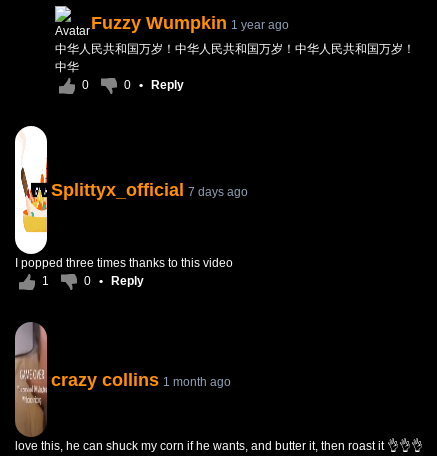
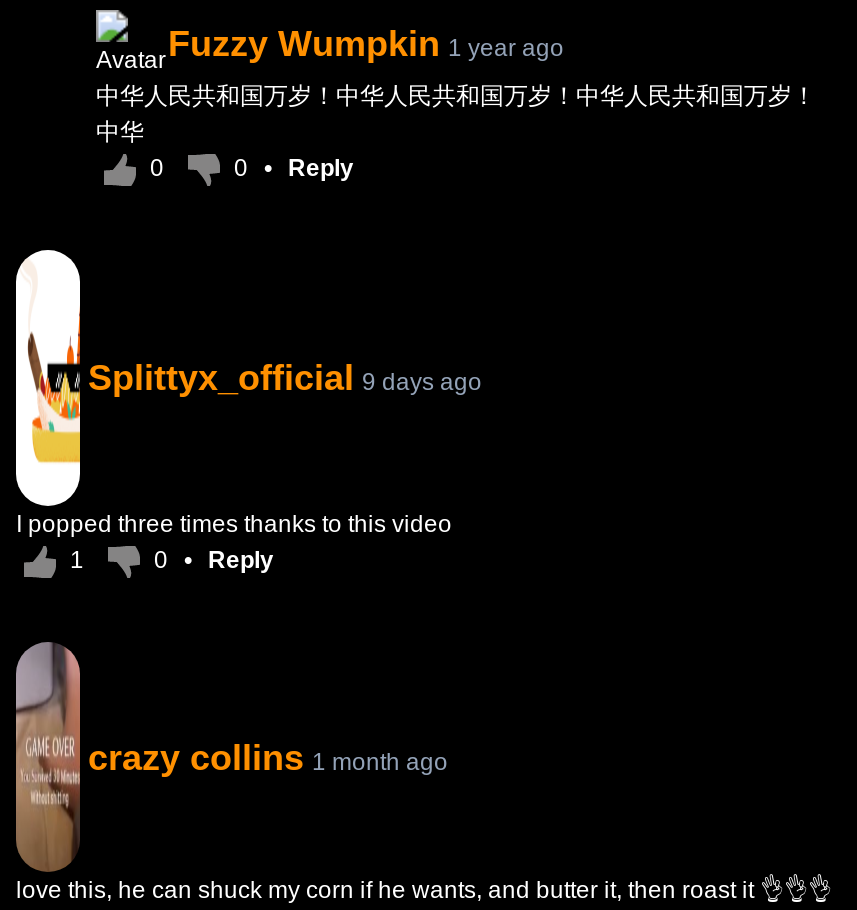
- Splittyx_official 7 days ago
+ Splittyx_official 9 days ago
